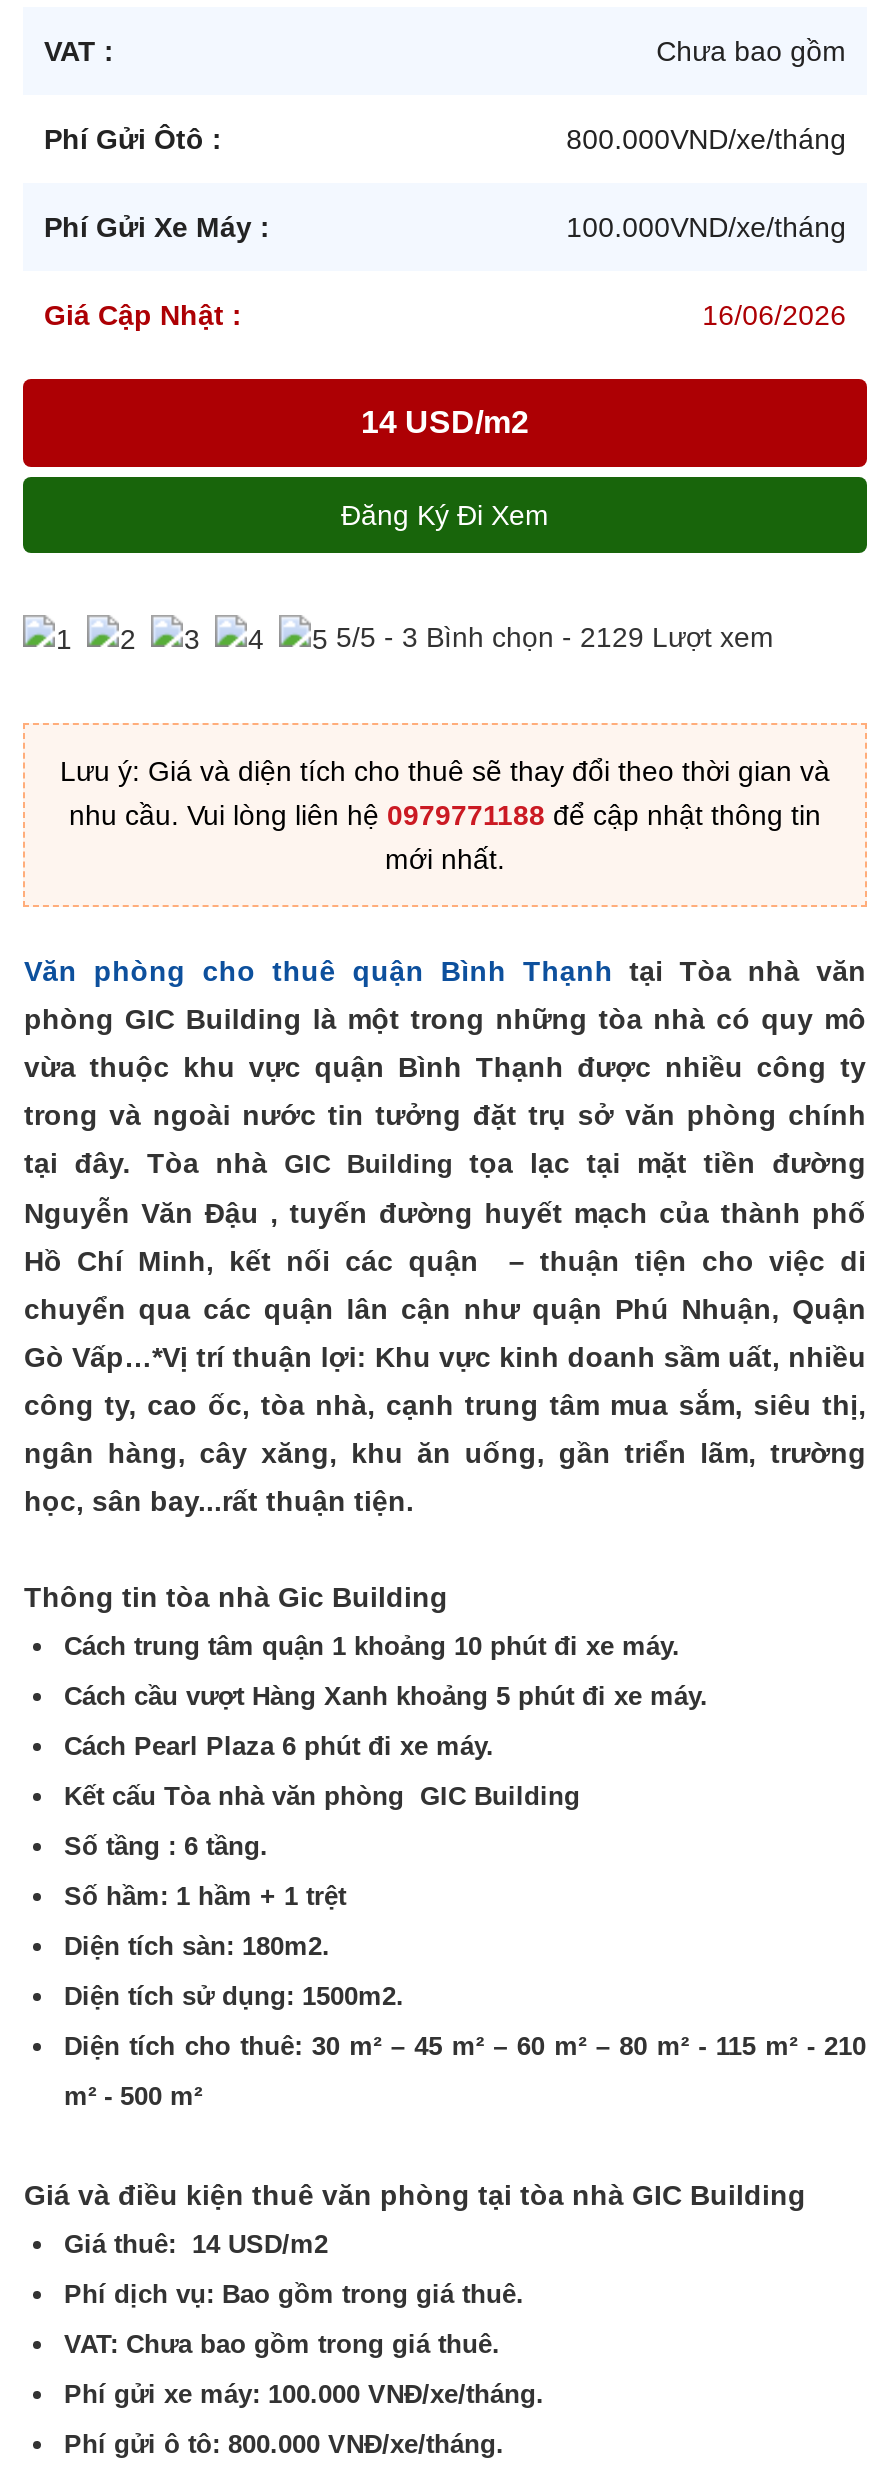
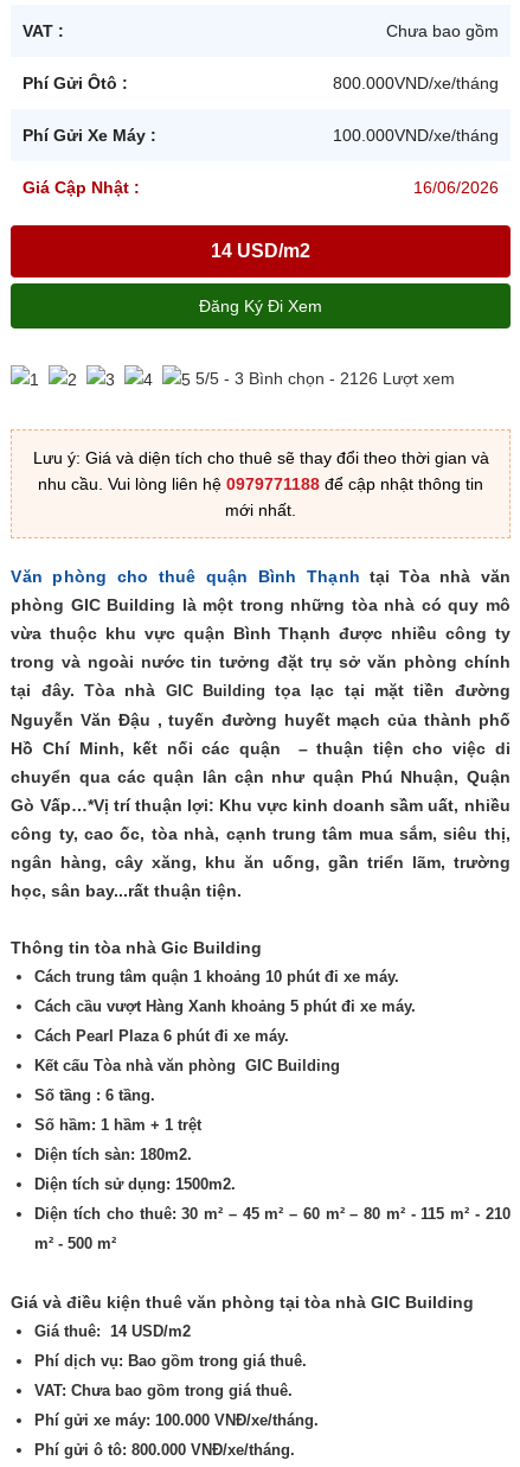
- 5/5 - 3 Bình chọn - 2129 Lượt xem
+ 5/5 - 3 Bình chọn - 2126 Lượt xem
